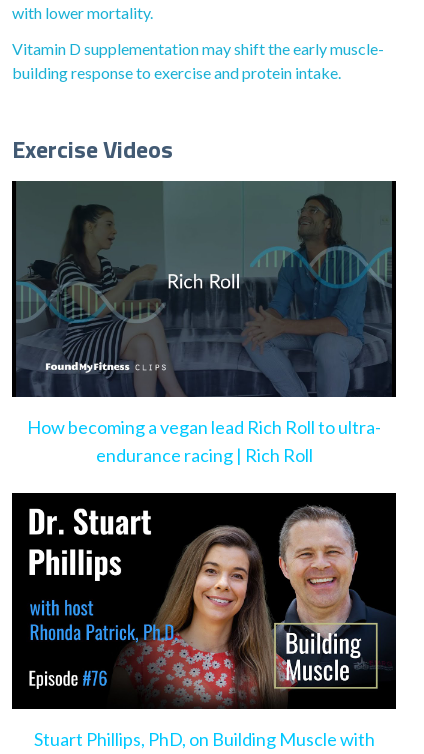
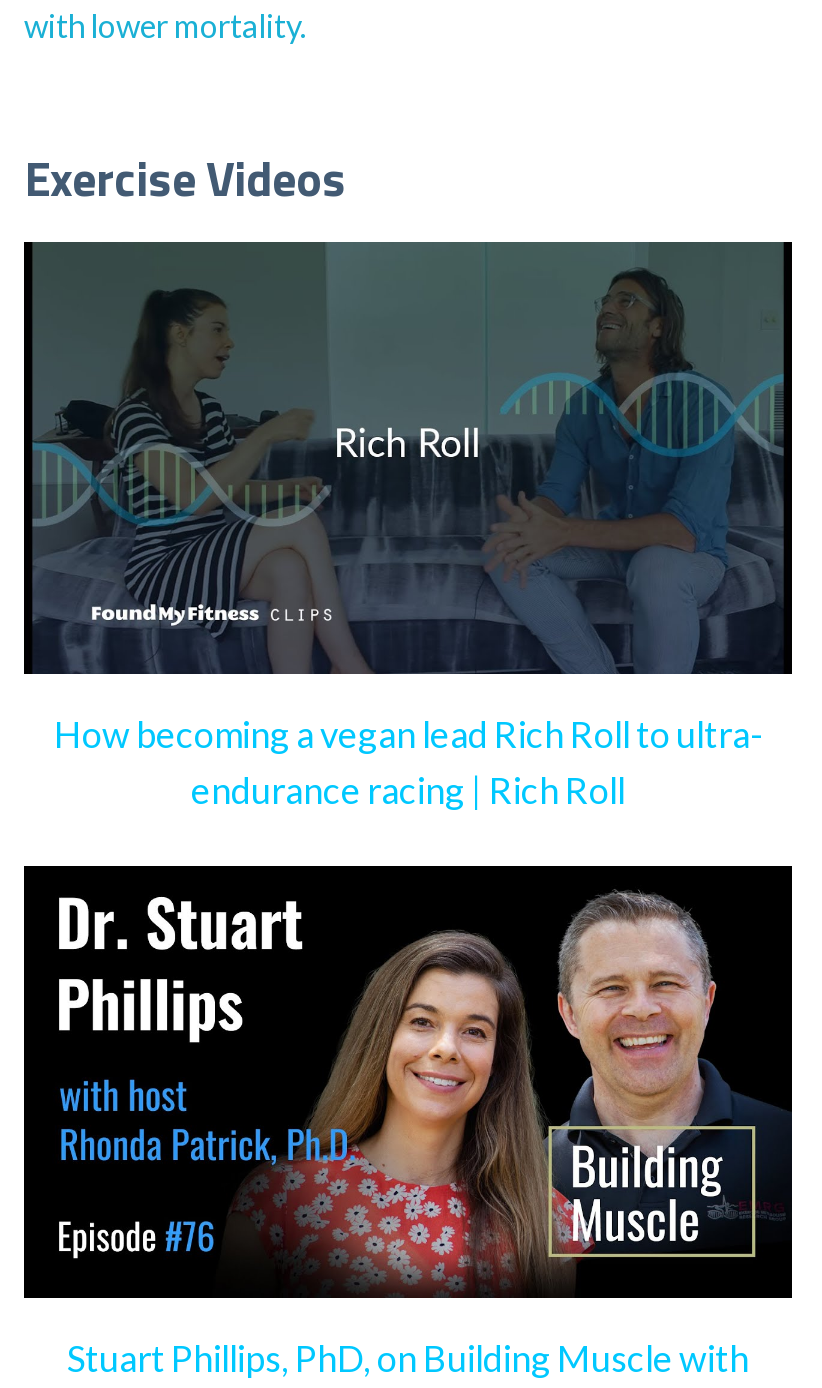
- Vitamin D supplementation may shift the early muscle-
- building response to exercise and protein intake.
